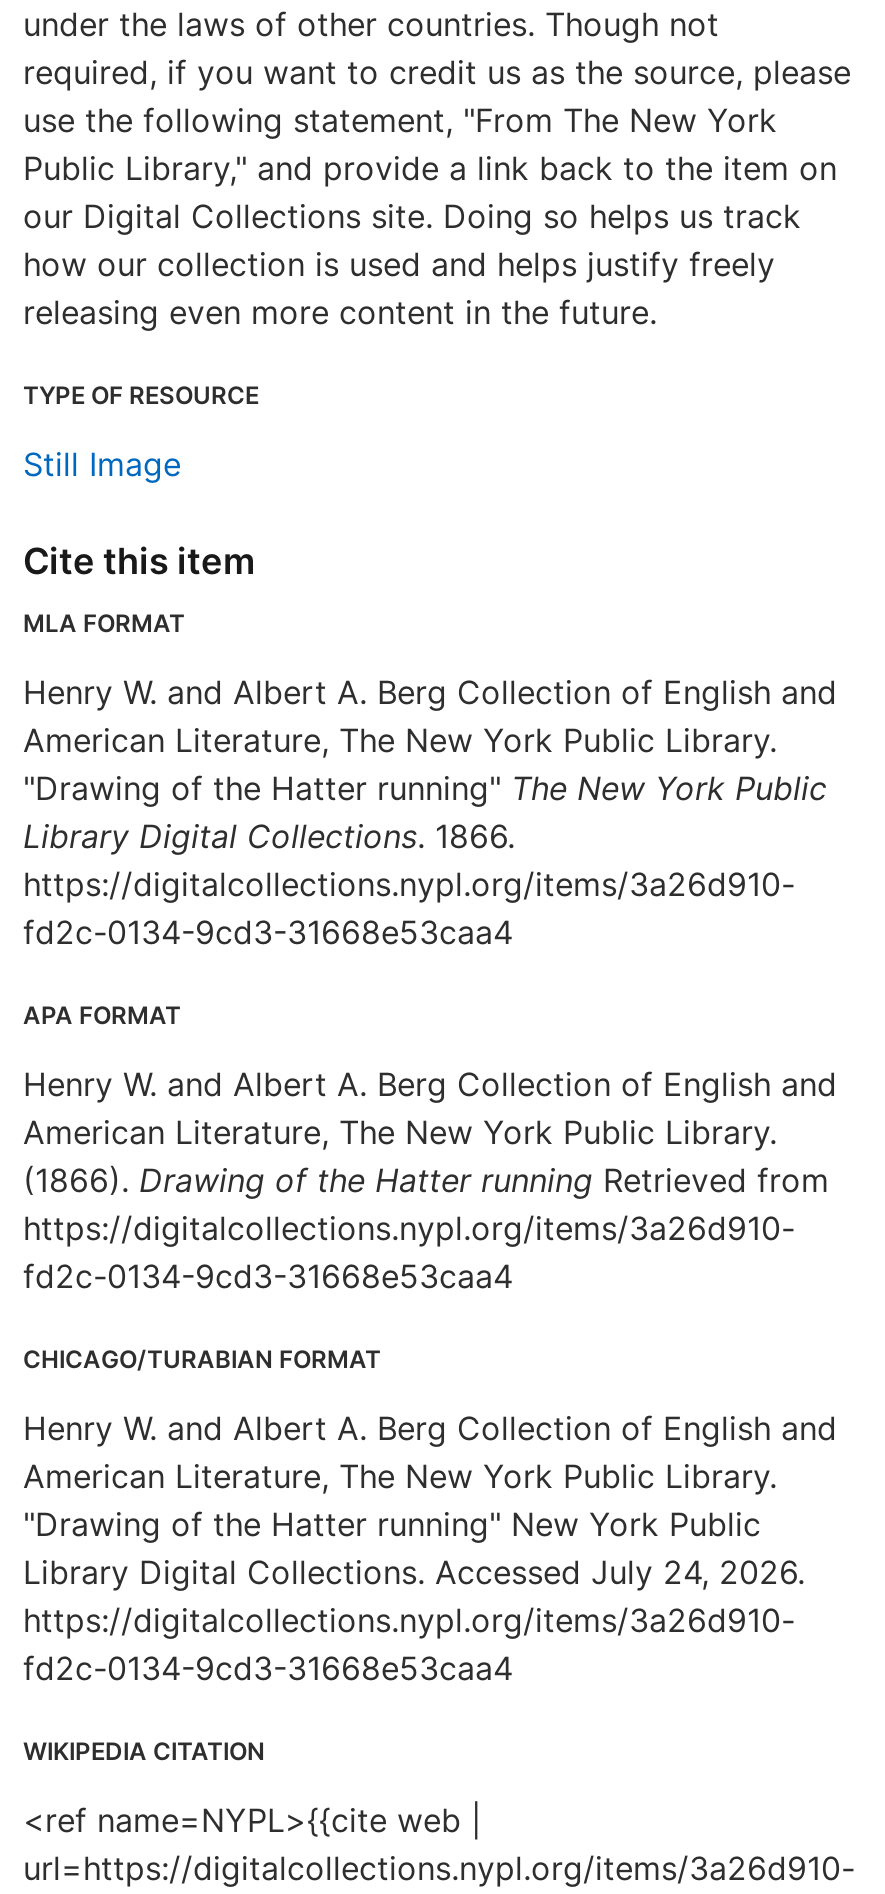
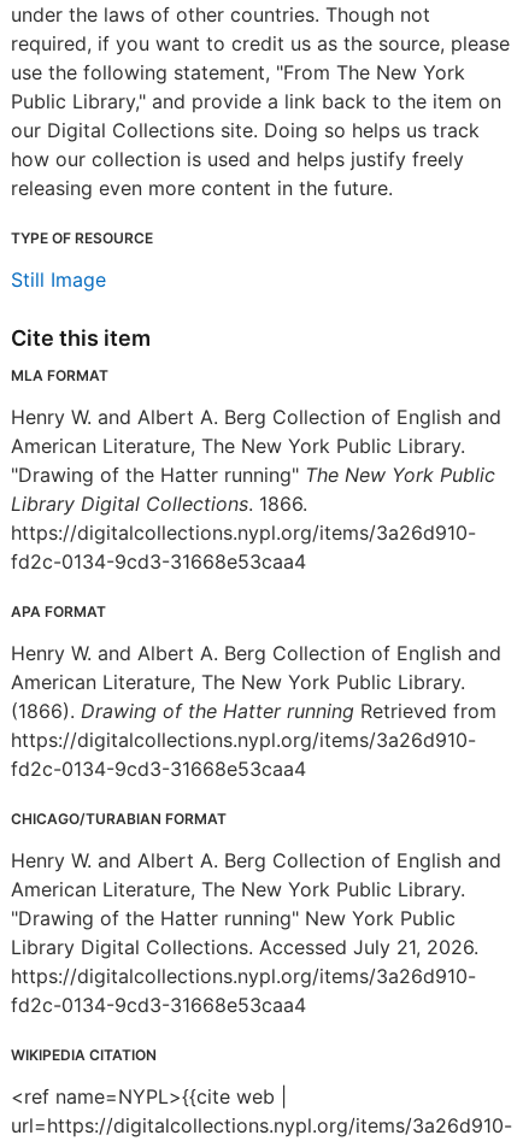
- Library Digital Collections. Accessed July 24, 2026.
+ Library Digital Collections. Accessed July 21, 2026.
